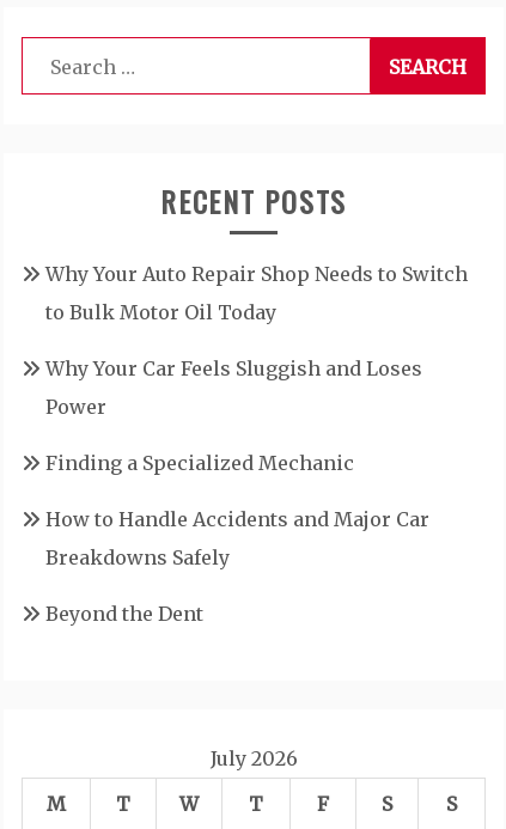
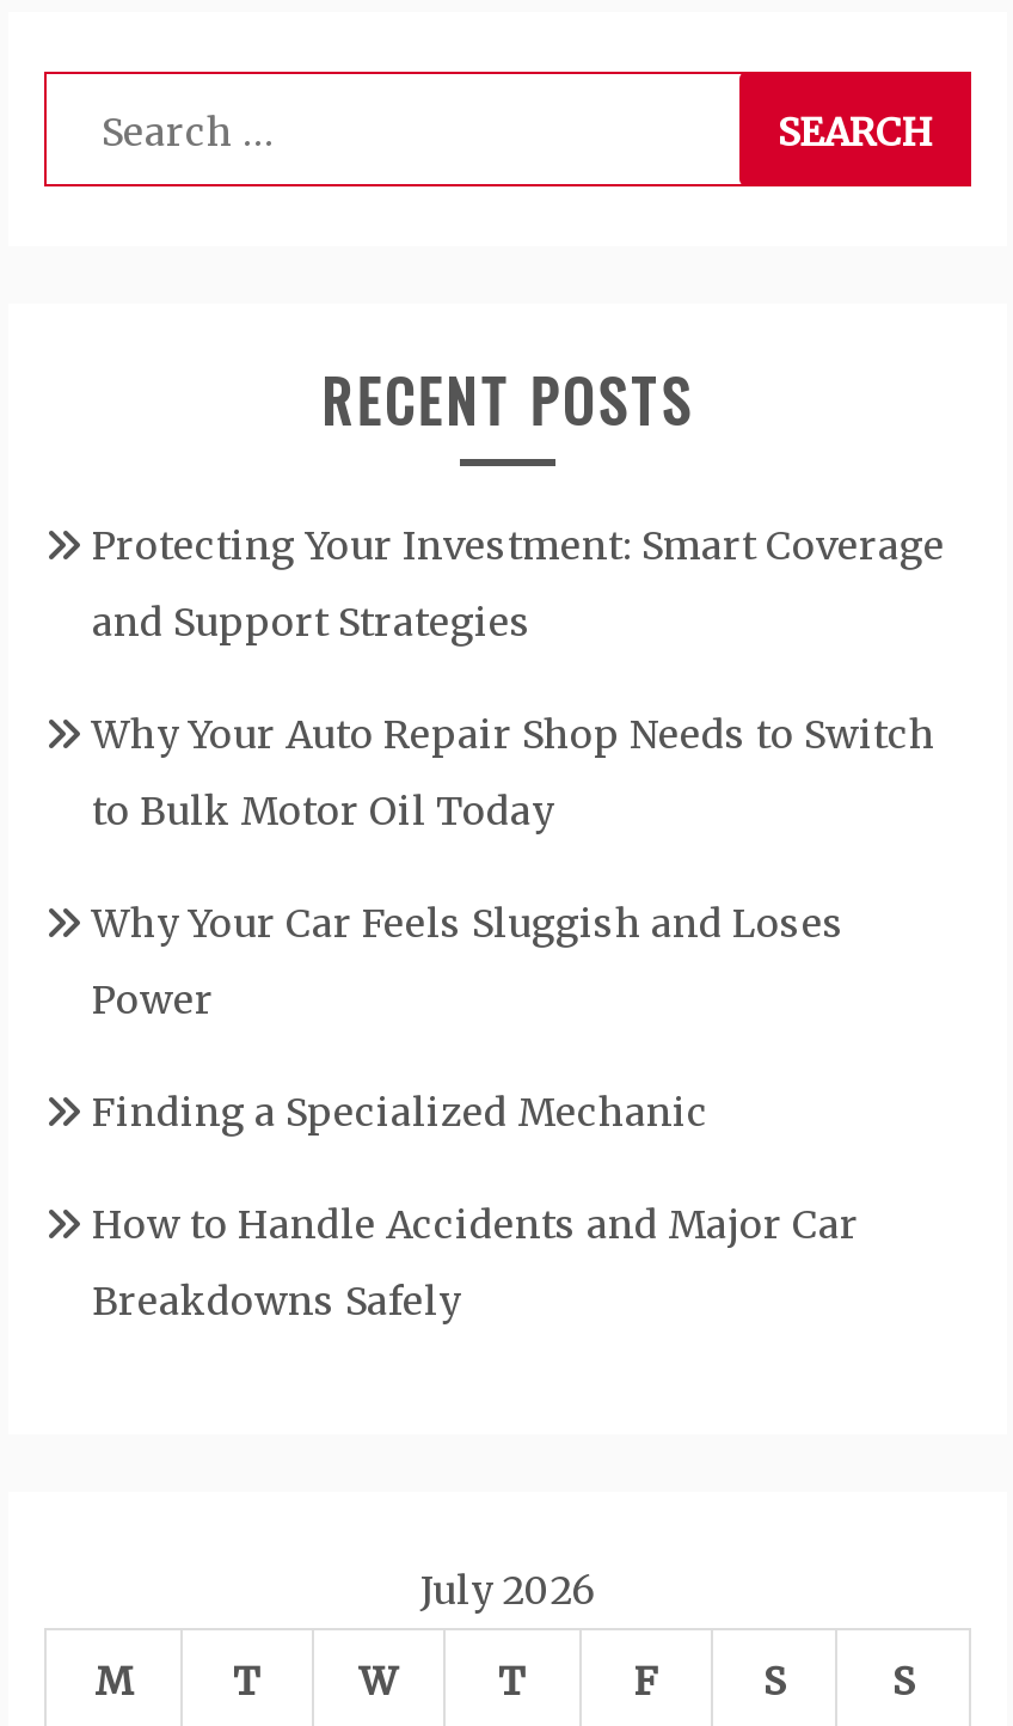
+ Protecting Your Investment: Smart Coverage
+ and Support Strategies

moved down: Why Your Auto Repair Shop Needs to Switch | to Bulk Motor Oil Today | Why Your Car Feels Sluggish and Loses | Power | Finding a Specialized Mechanic | How to Handle Accidents and Major Car | Breakdowns Safely

- Beyond the Dent
